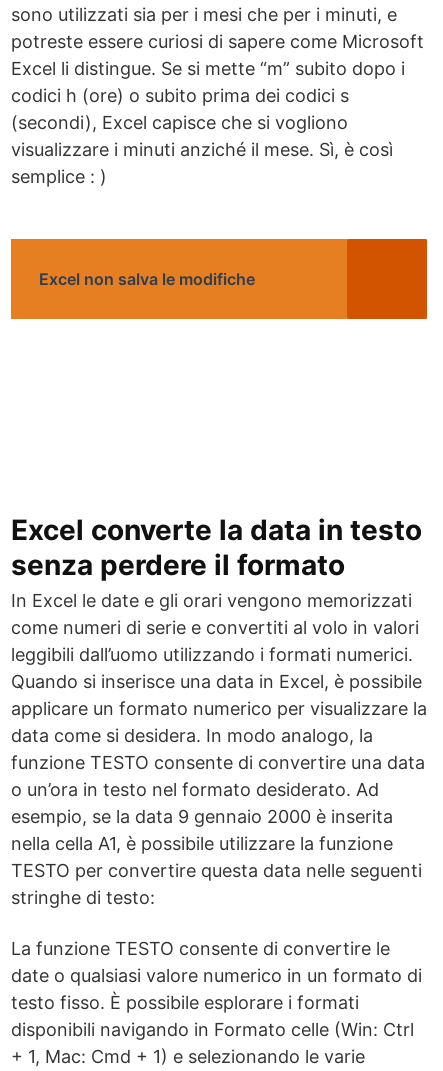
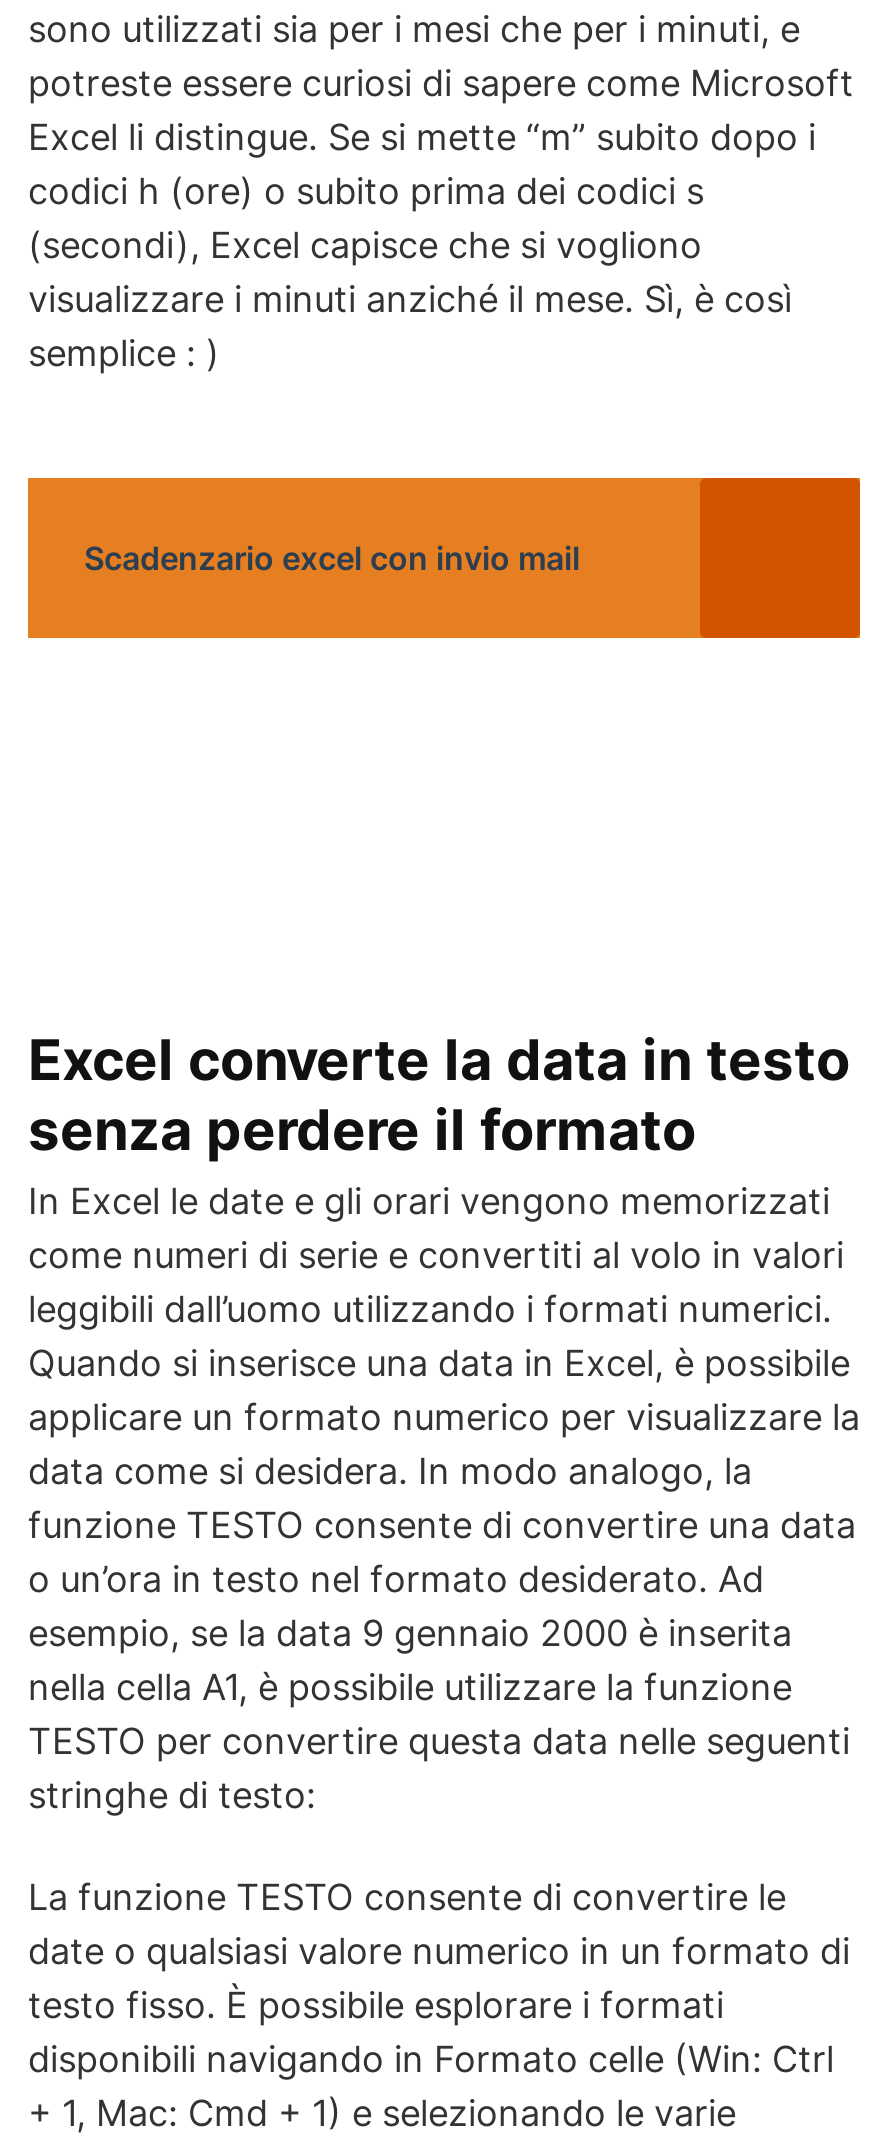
- Excel non salva le modifiche
+ Scadenzario excel con invio mail
